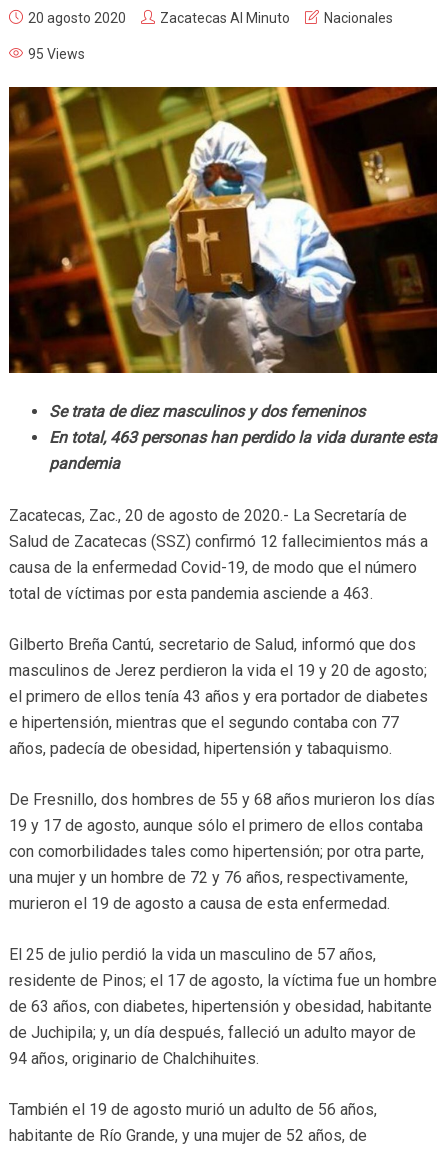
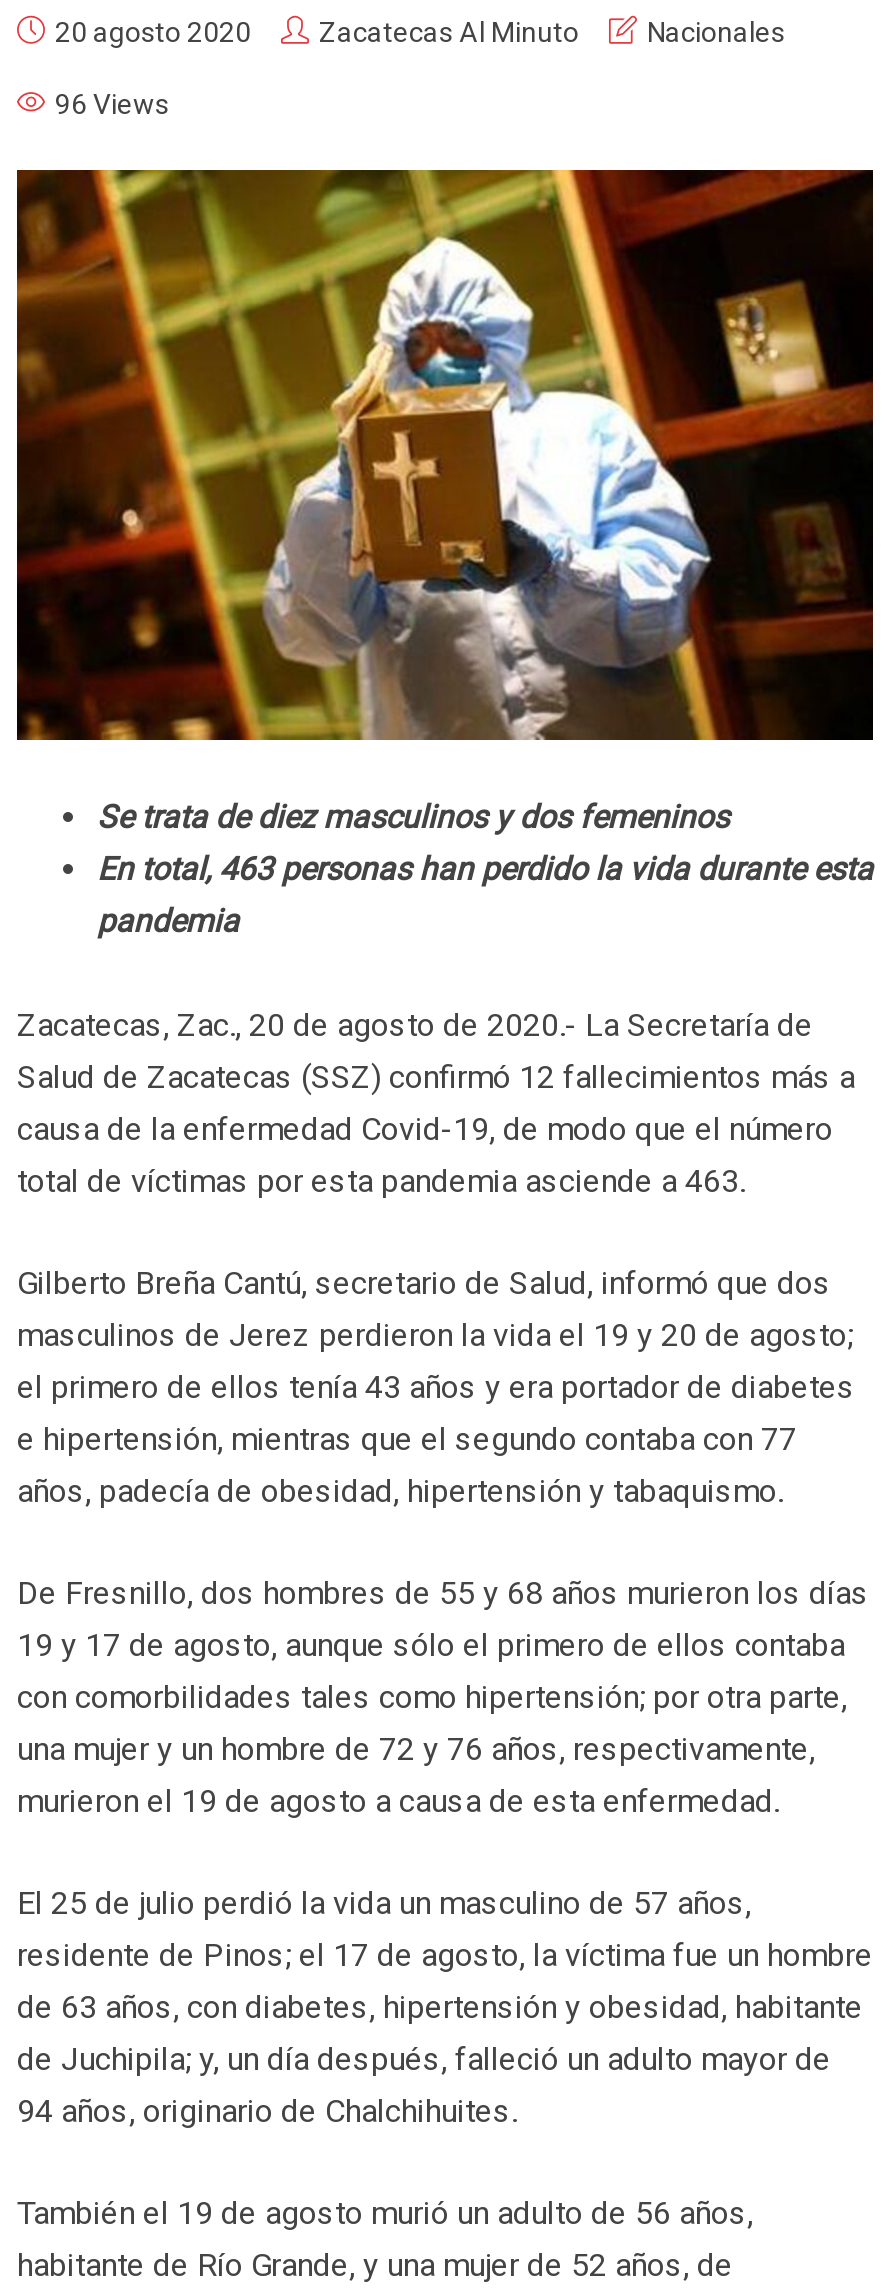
- 95 Views
+ 96 Views
